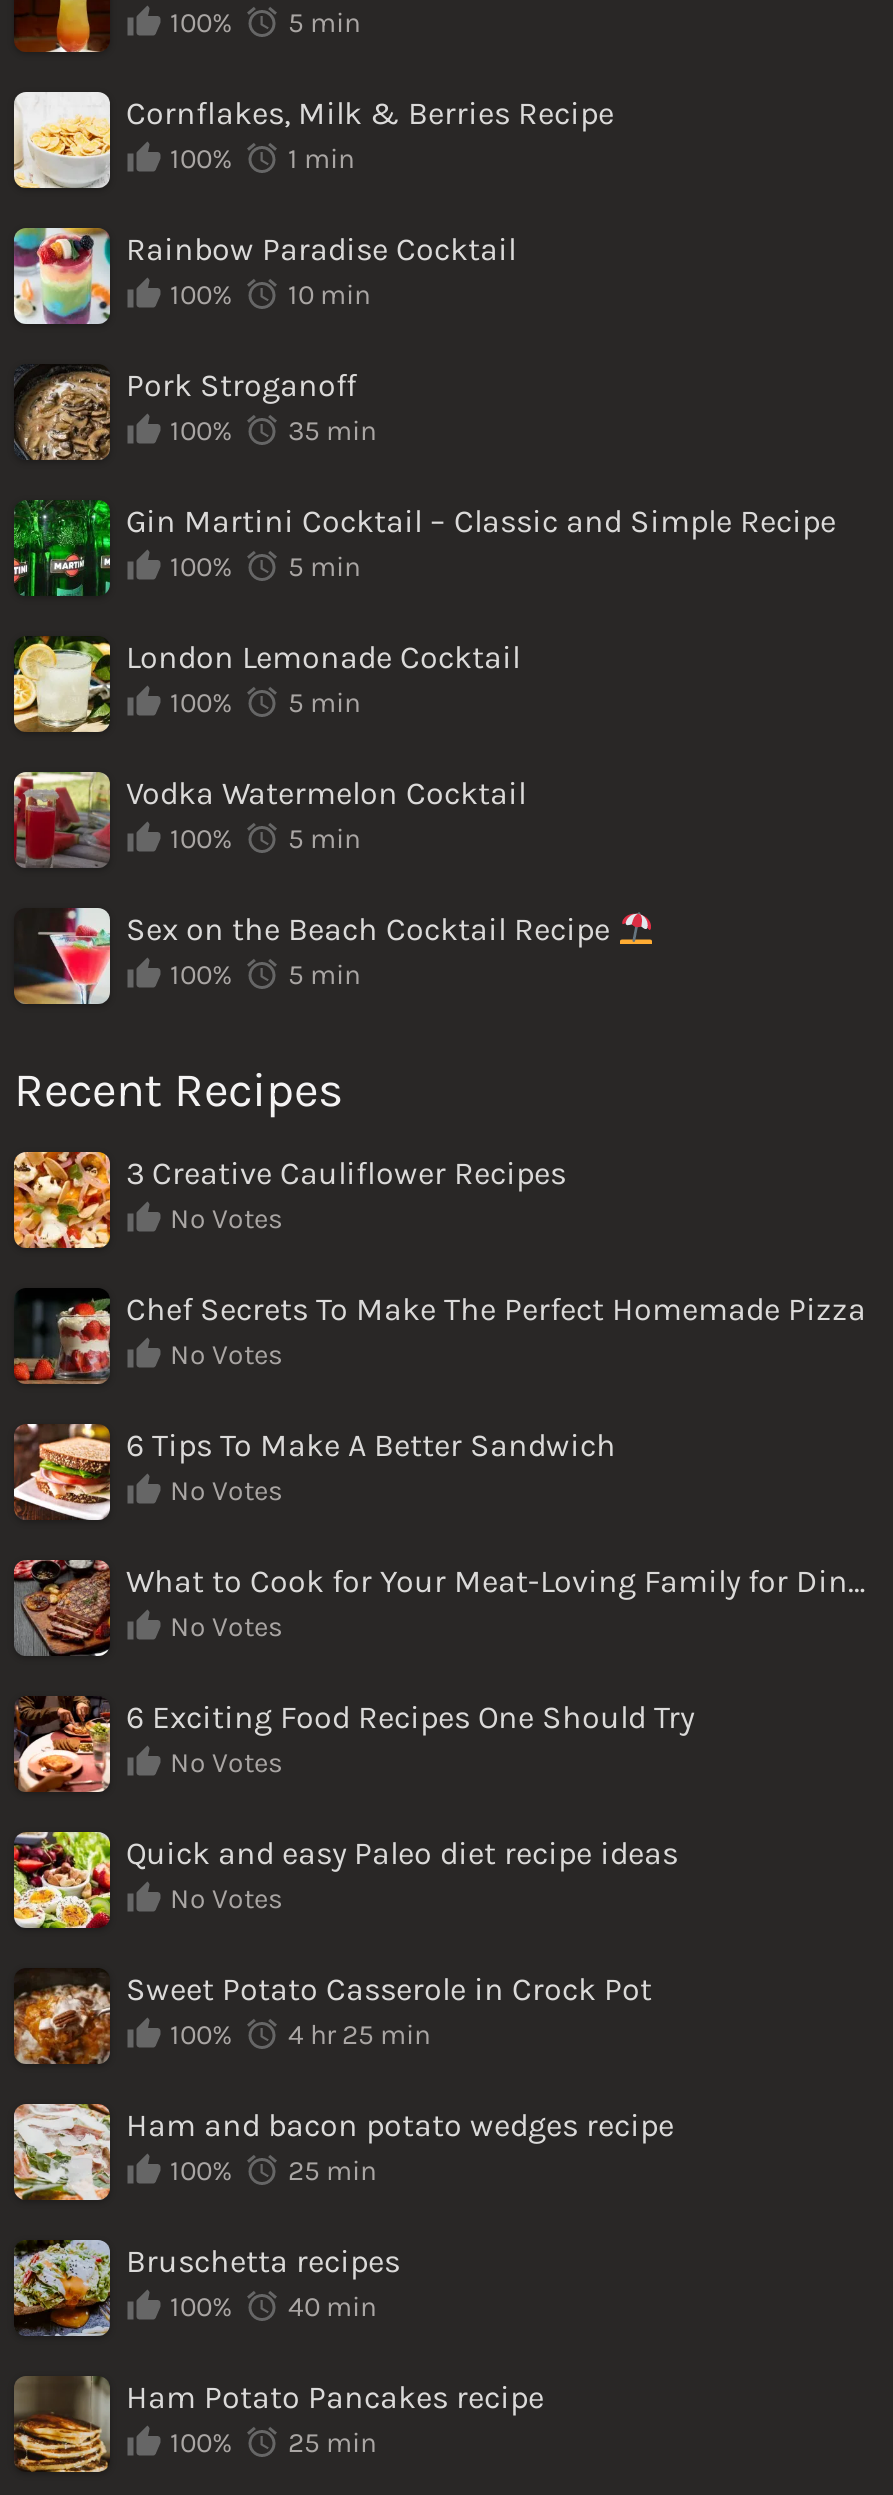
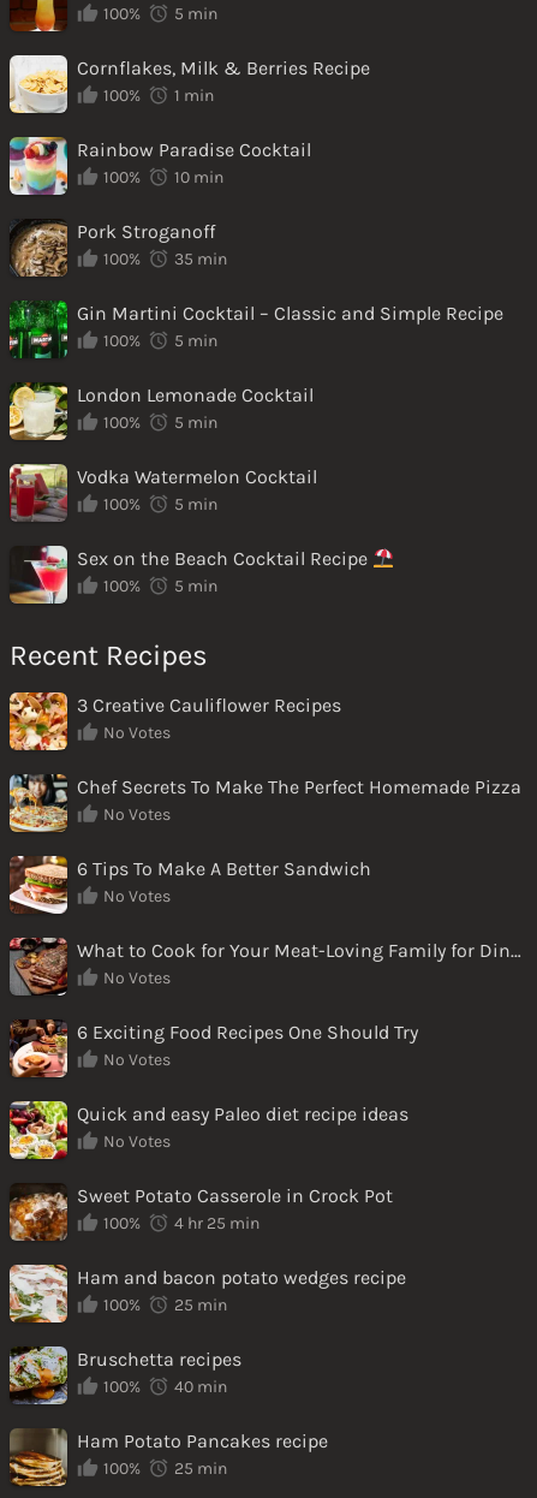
- [image]
+ [image]
